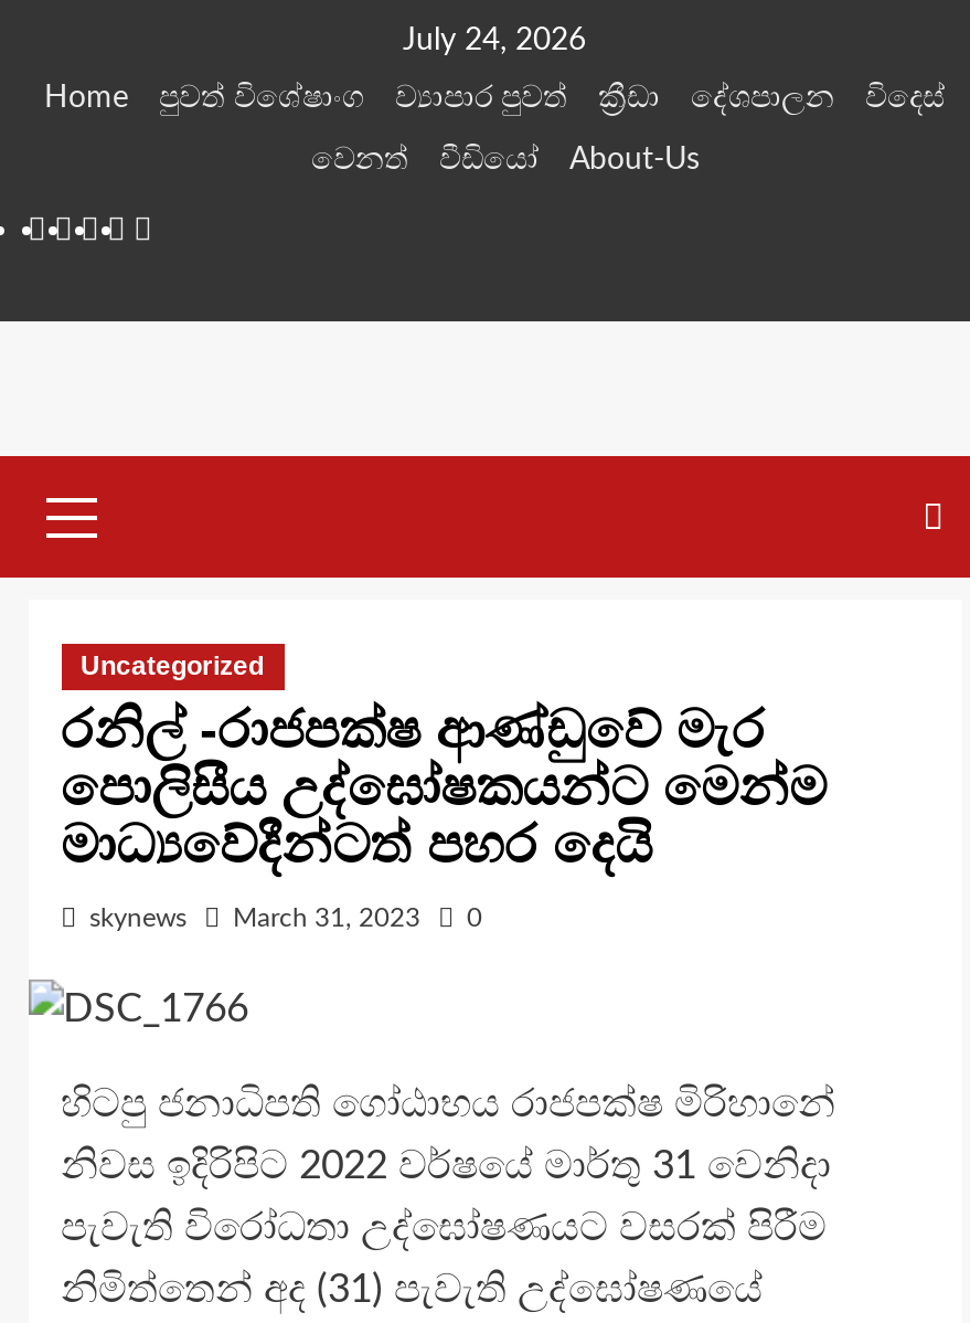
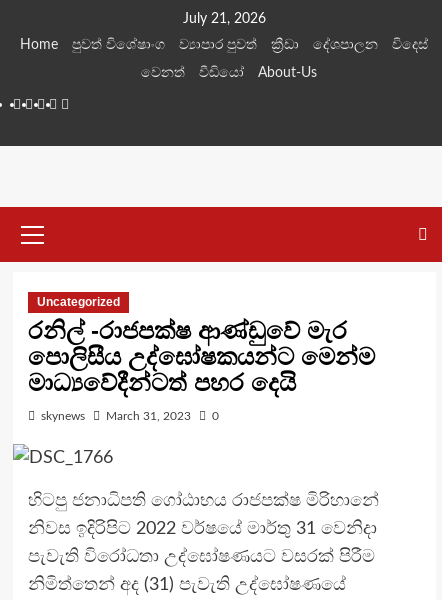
- July 24, 2026
+ July 21, 2026
